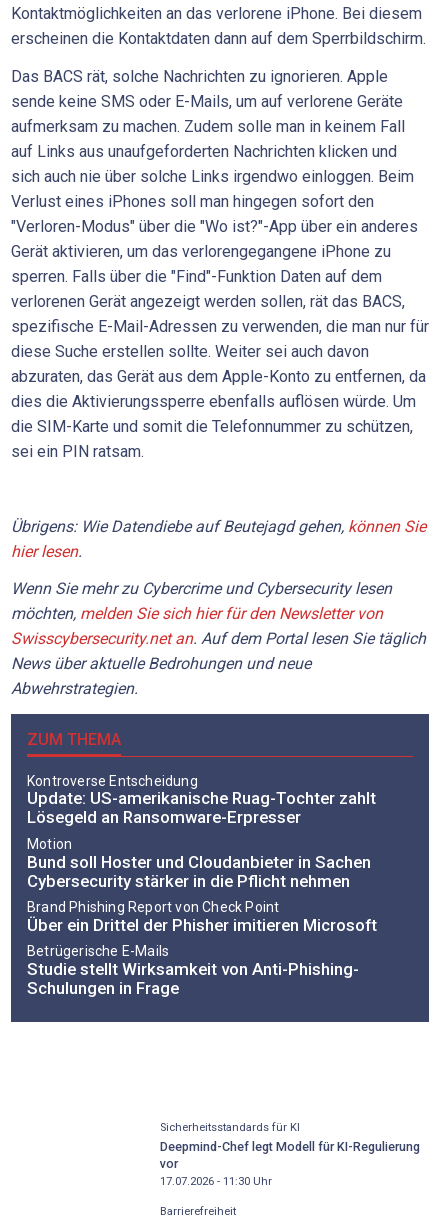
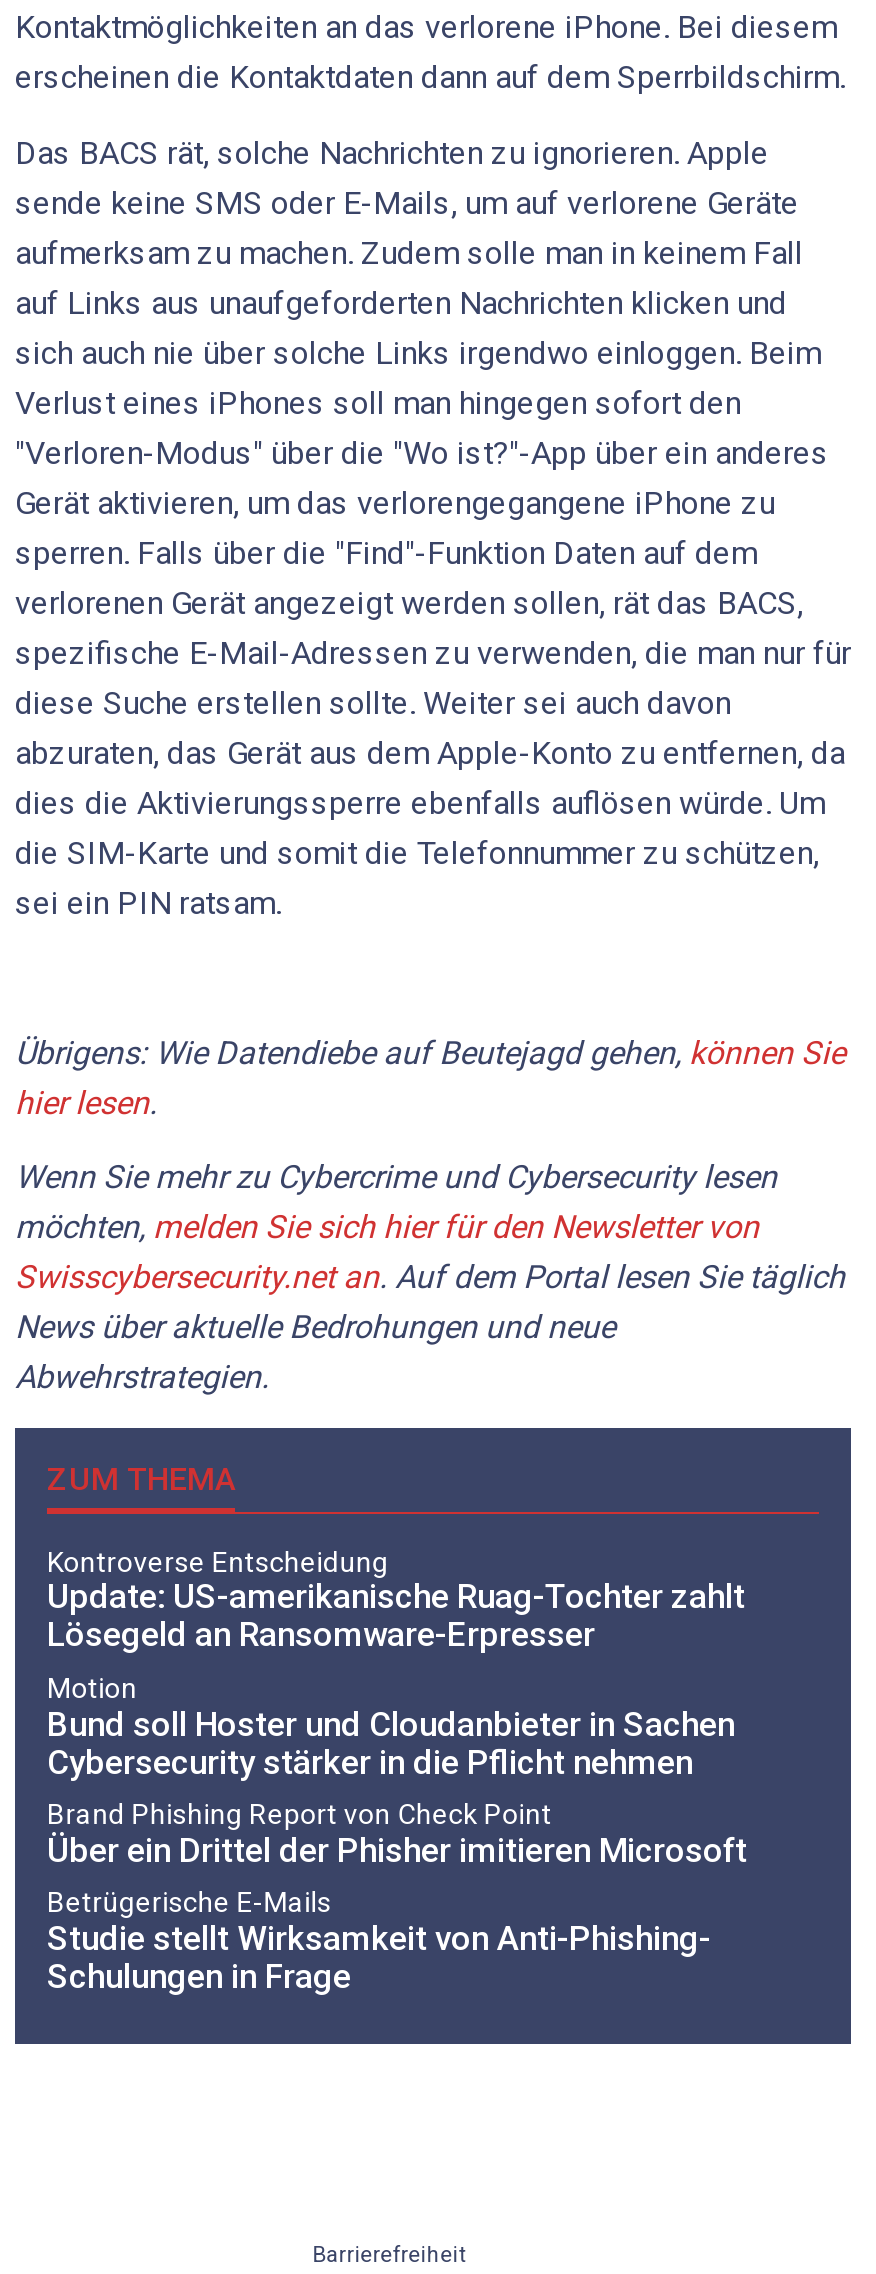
- Sicherheitsstandards für KI
- Deepmind-Chef legt Modell für KI-Regulierung
- vor
- 17.07.2026 - 11:30 Uhr
